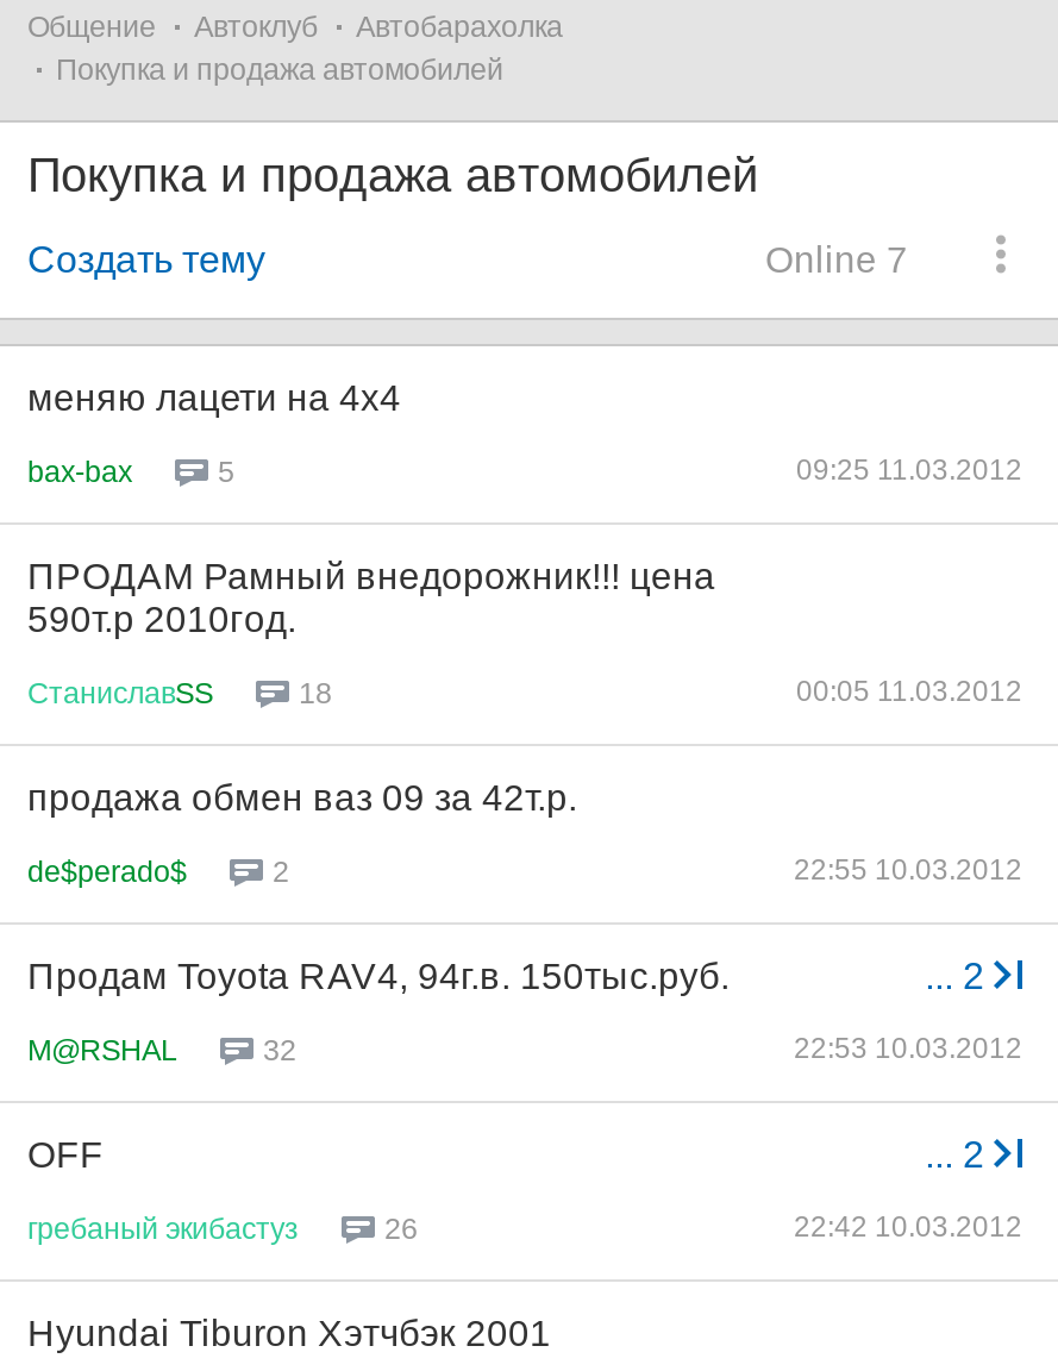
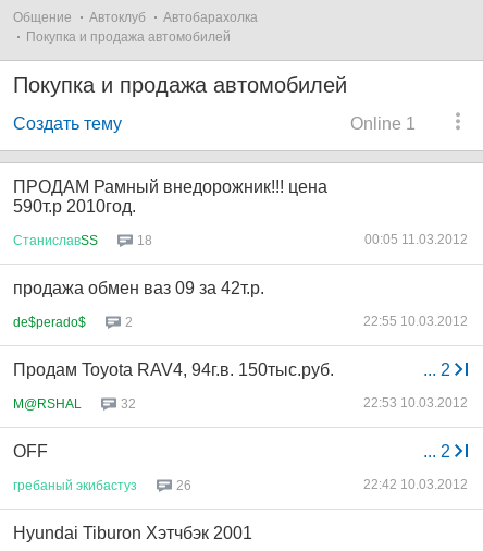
- Online 7
+ Online 1

- меняю лацети на 4х4
- bax-bax
- 5
- 09:25 11.03.2012
